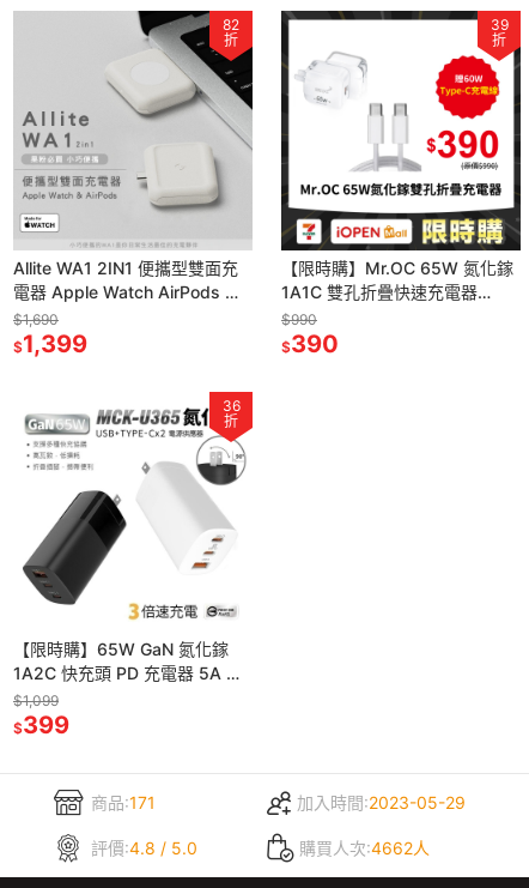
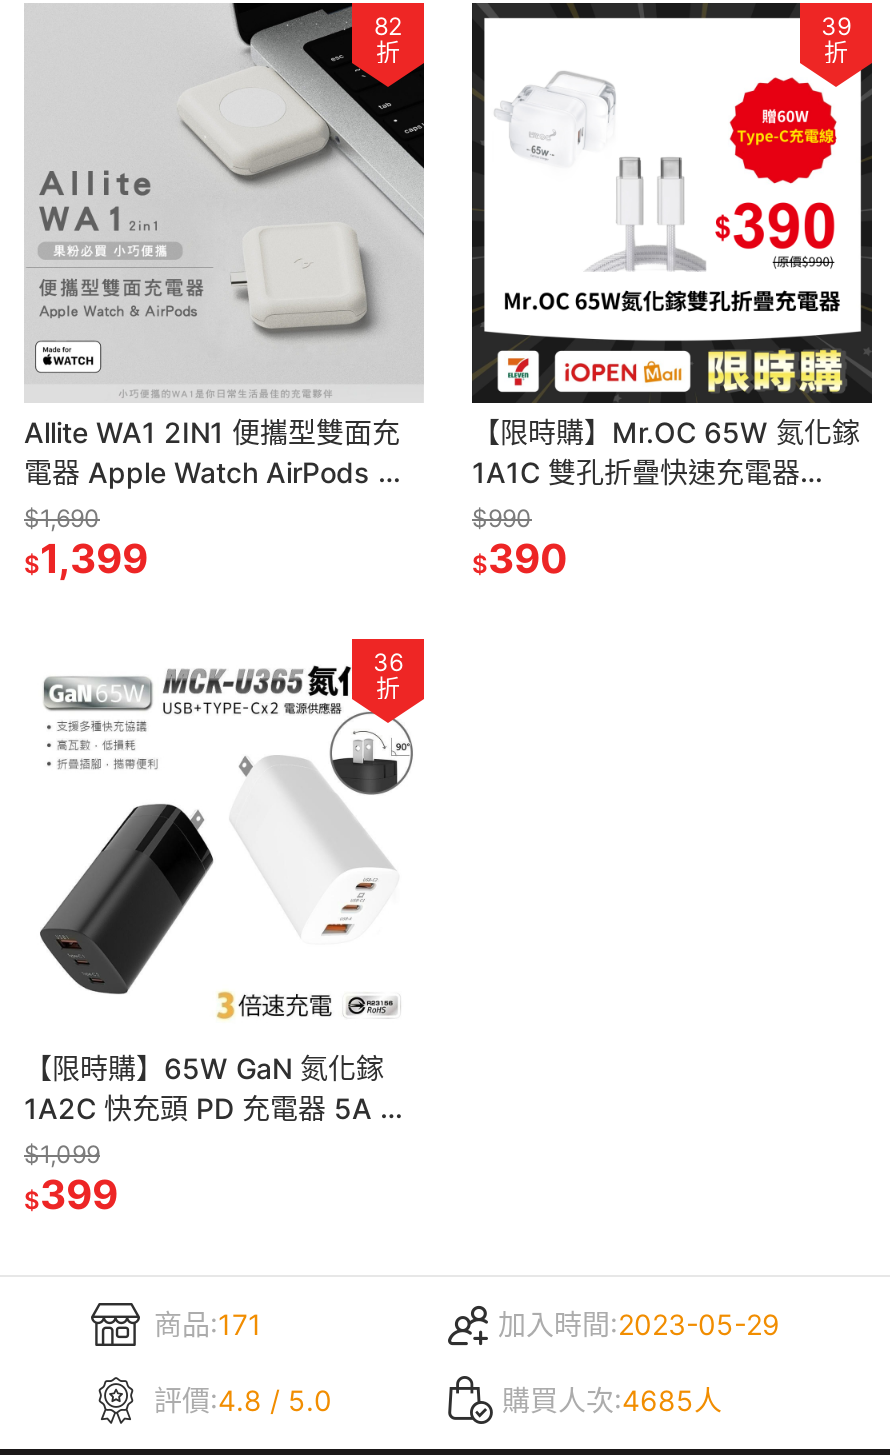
- 購買人次:4662人
+ 購買人次:4685人
